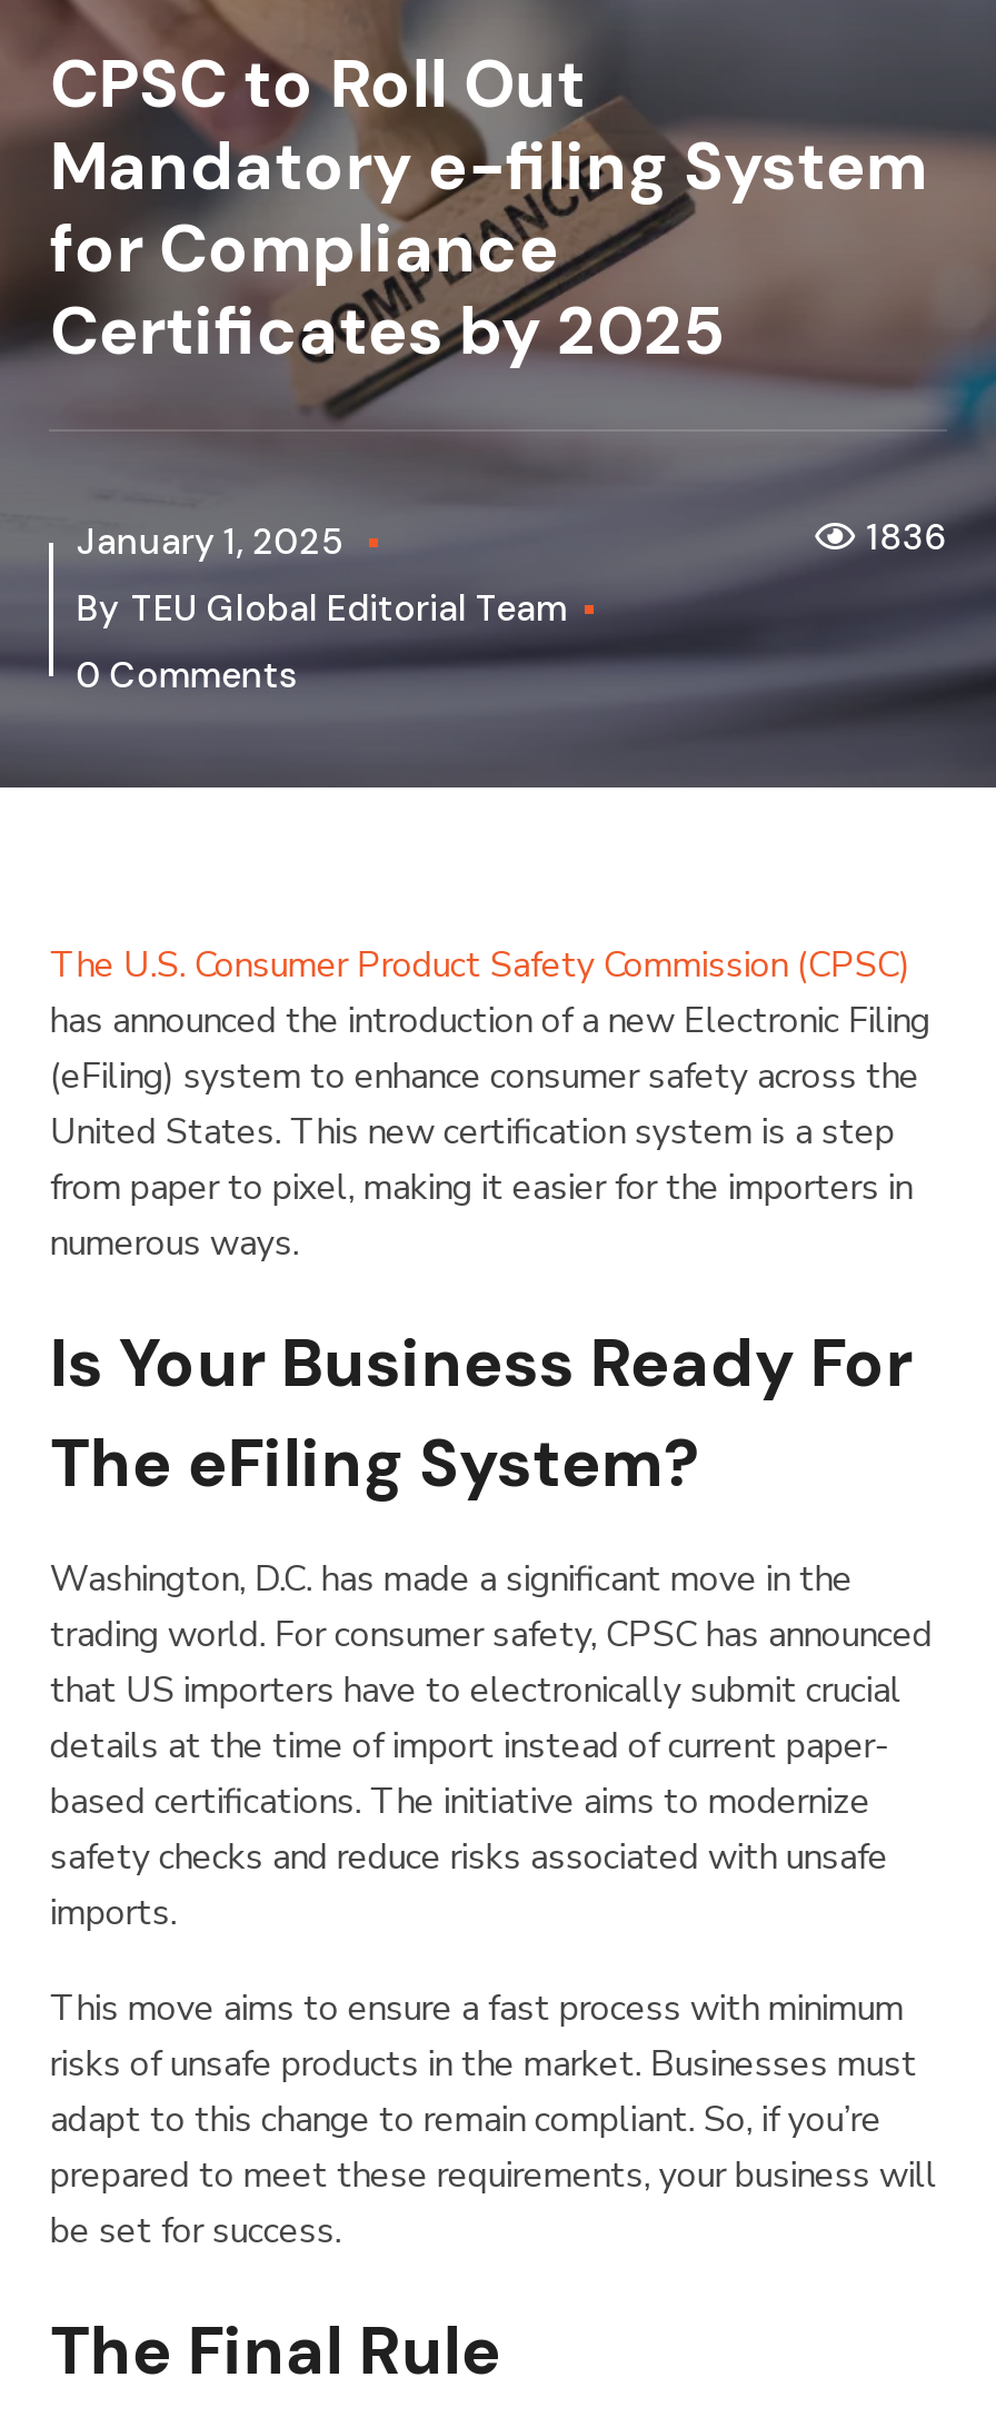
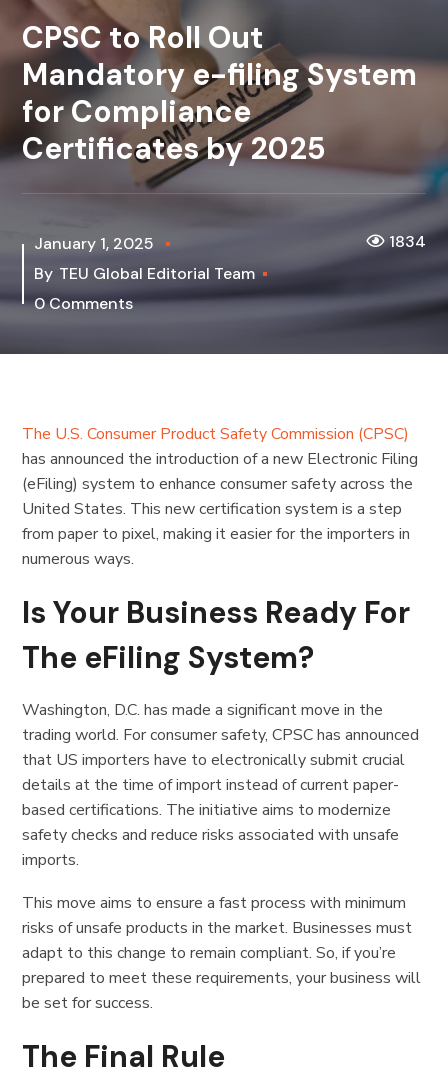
- 1836
+ 1834
